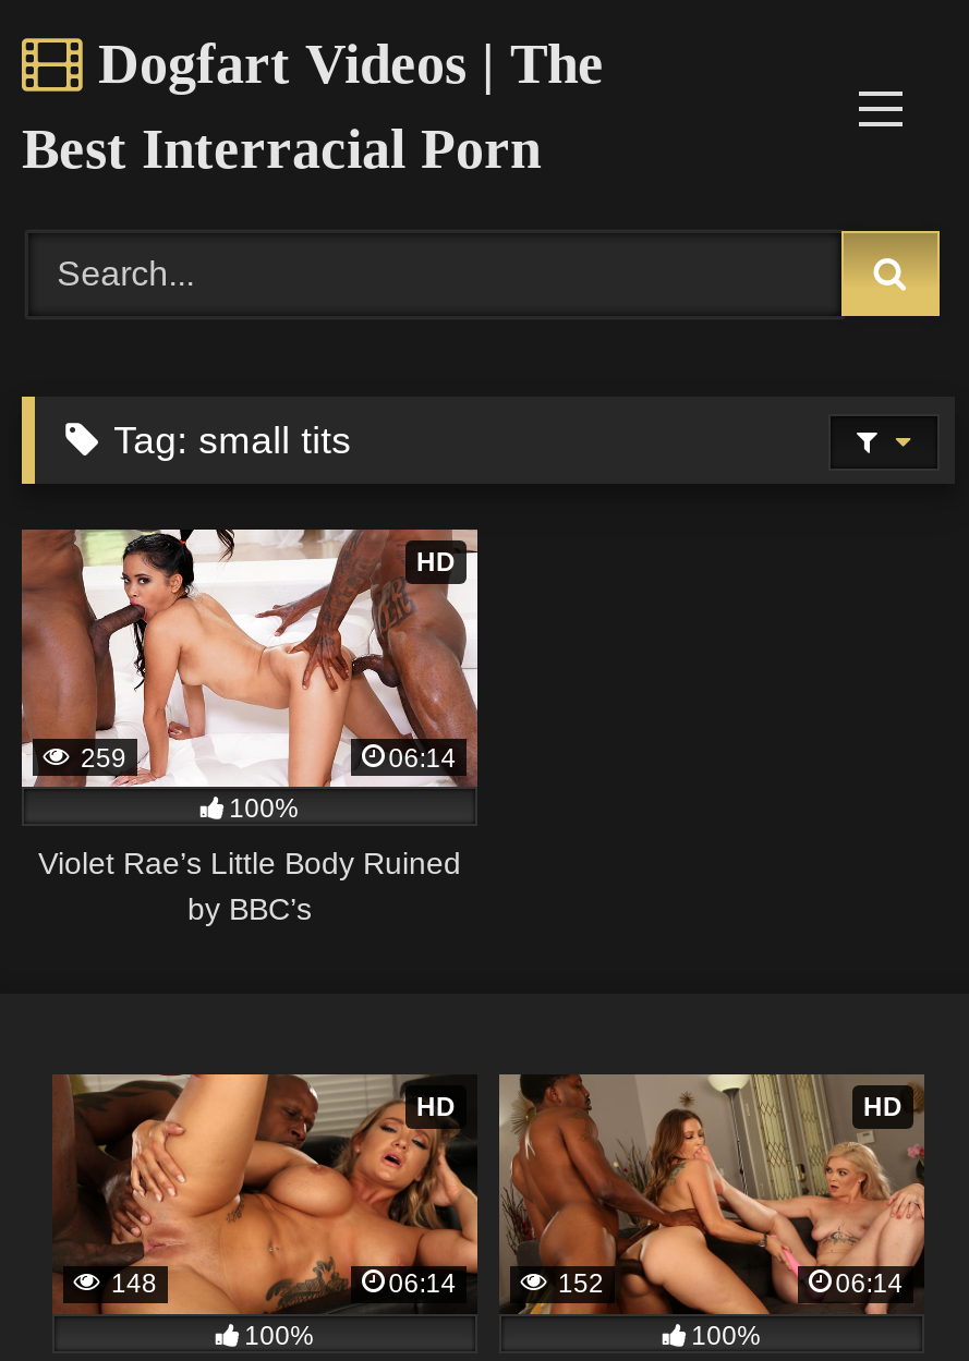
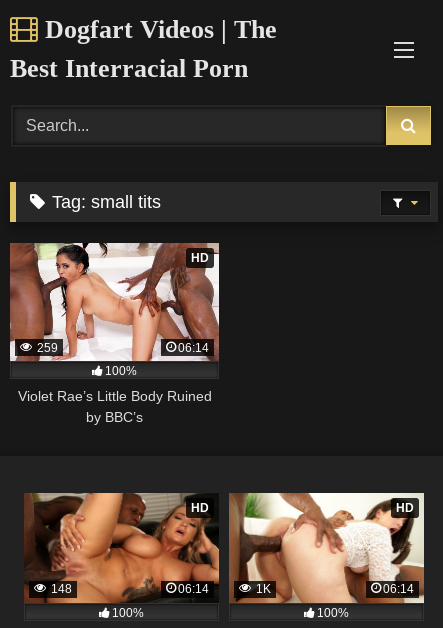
- [image]
- 152
+ [image]
+ 1K
